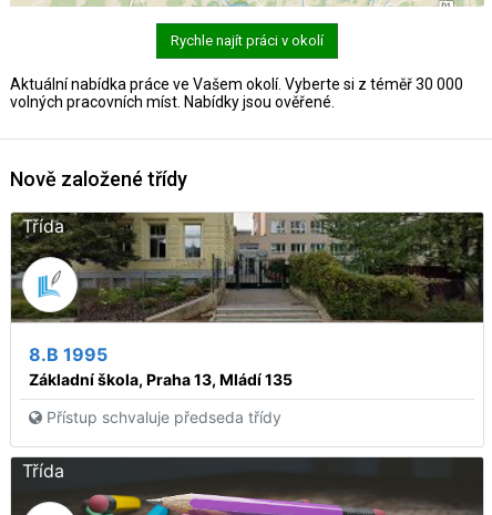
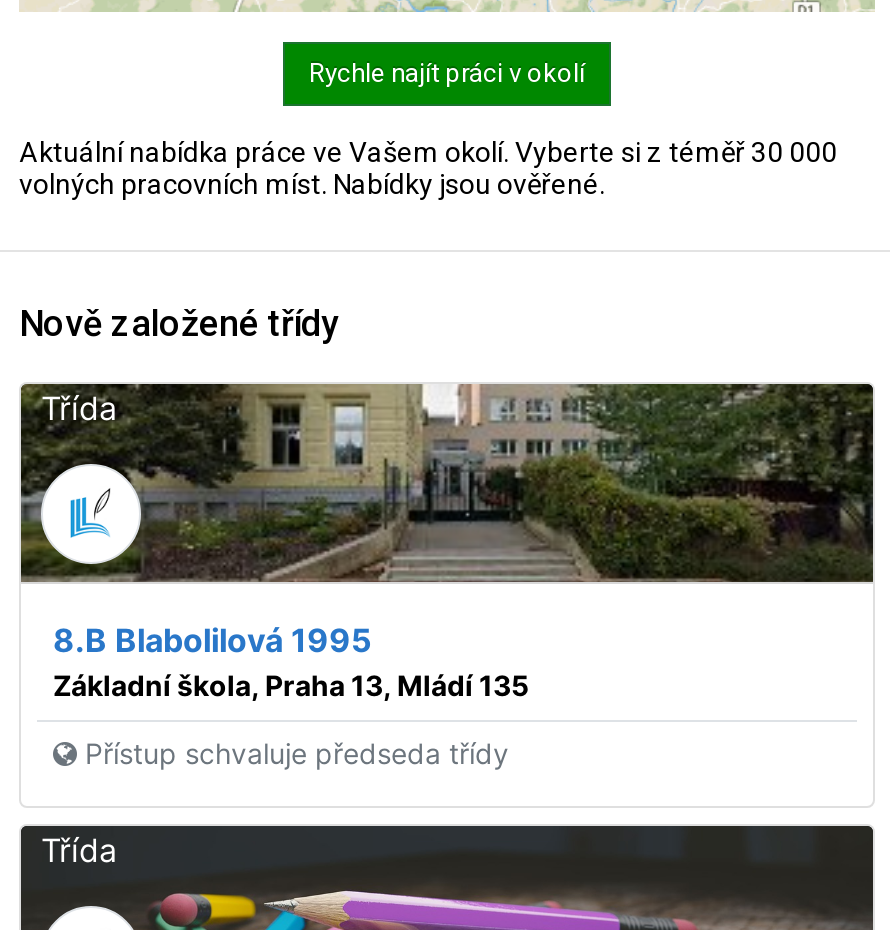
- 8.B 1995
+ 8.B Blabolilová 1995
